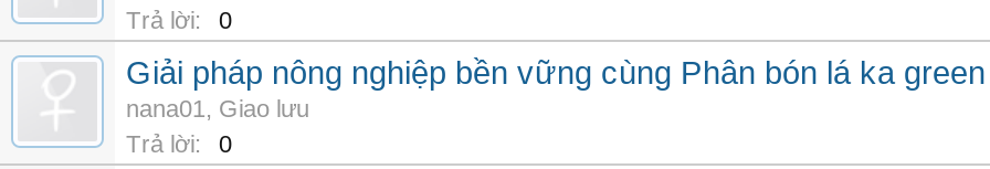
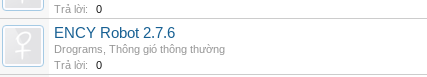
- Giải pháp nông nghiệp bền vững cùng Phân bón lá ka green
- nana01, Giao lưu
+ ENCY Robot 2.7.6
+ Drograms, Thông gió thông thường
